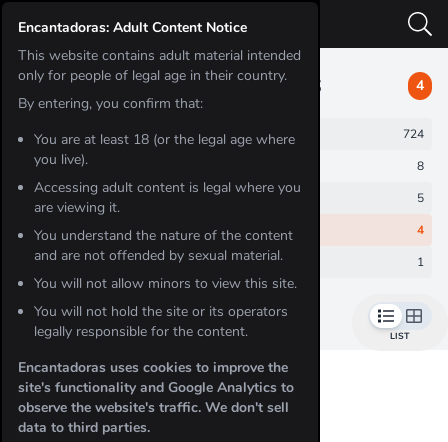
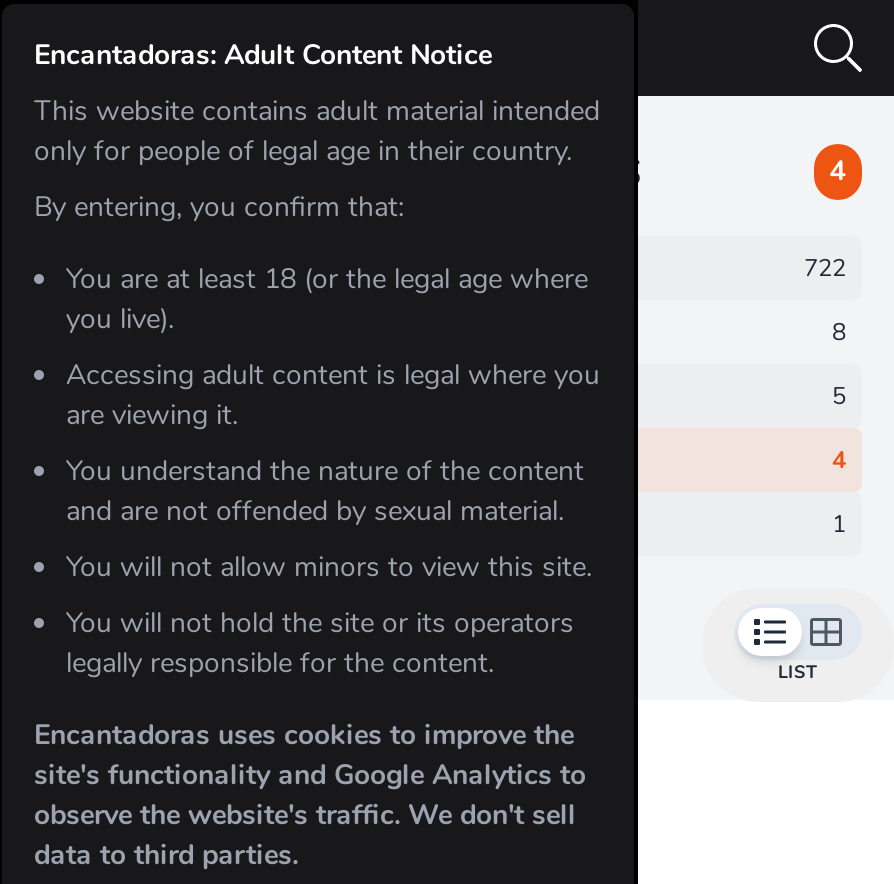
- 724
+ 722
